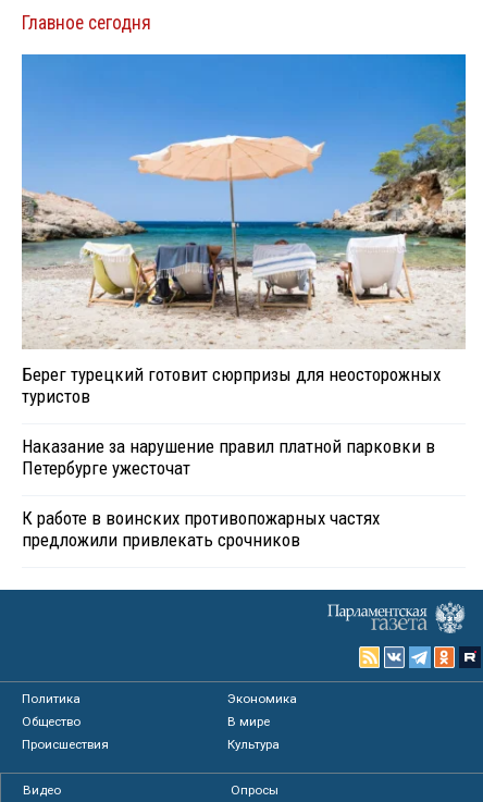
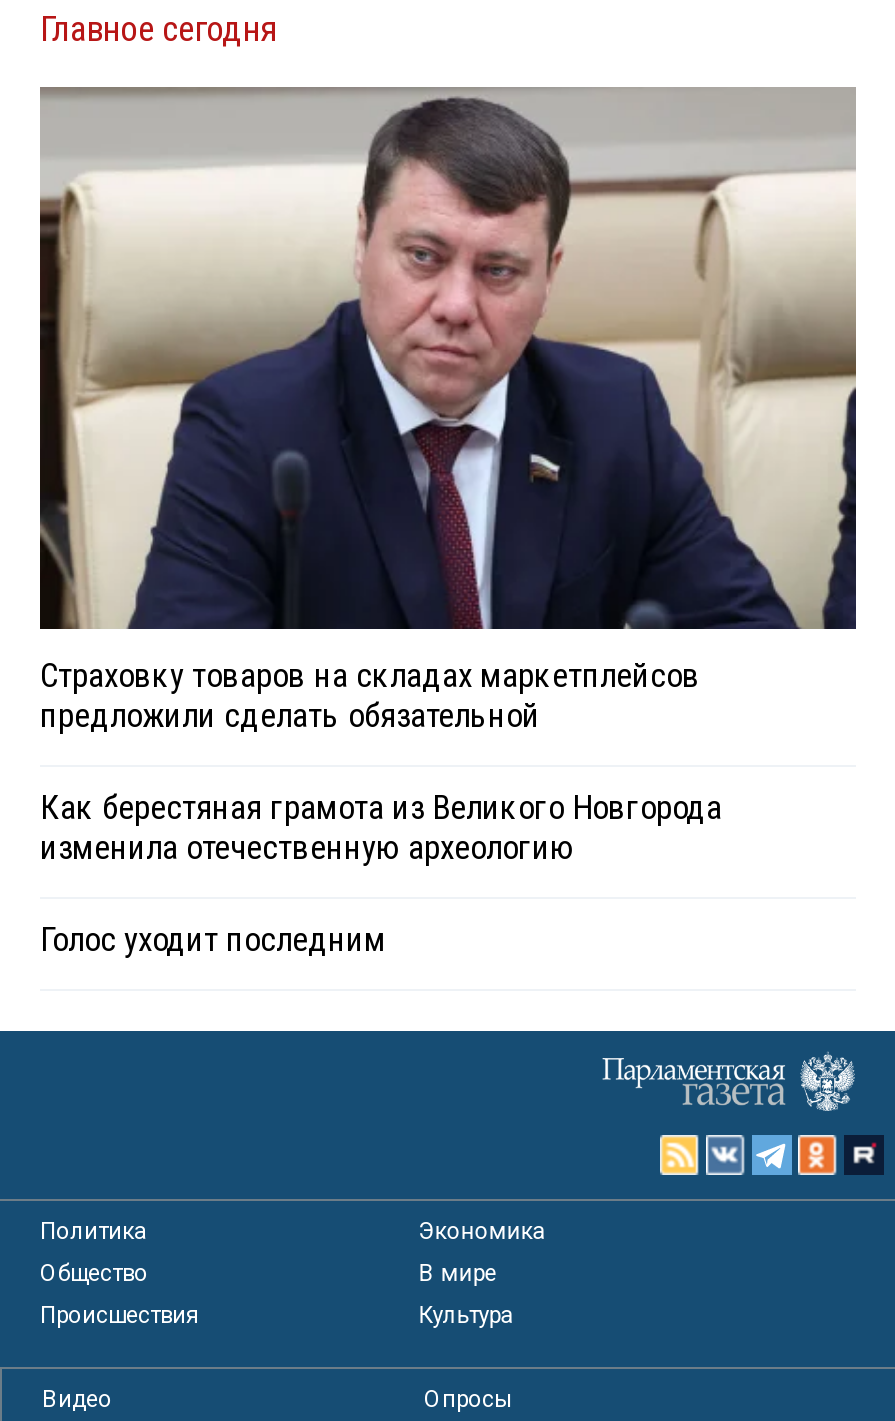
- [image]
- Берег турецкий готовит сюрпризы для неосторожных
- туристов
+ [image]
+ Страховку товаров на складах маркетплейсов
+ предложили сделать обязательной

- Наказание за нарушение правил платной парковки в
- Петербурге ужесточат
+ Как берестяная грамота из Великого Новгорода
+ изменила отечественную археологию

- К работе в воинских противопожарных частях
- предложили привлекать срочников
+ Голос уходит последним
